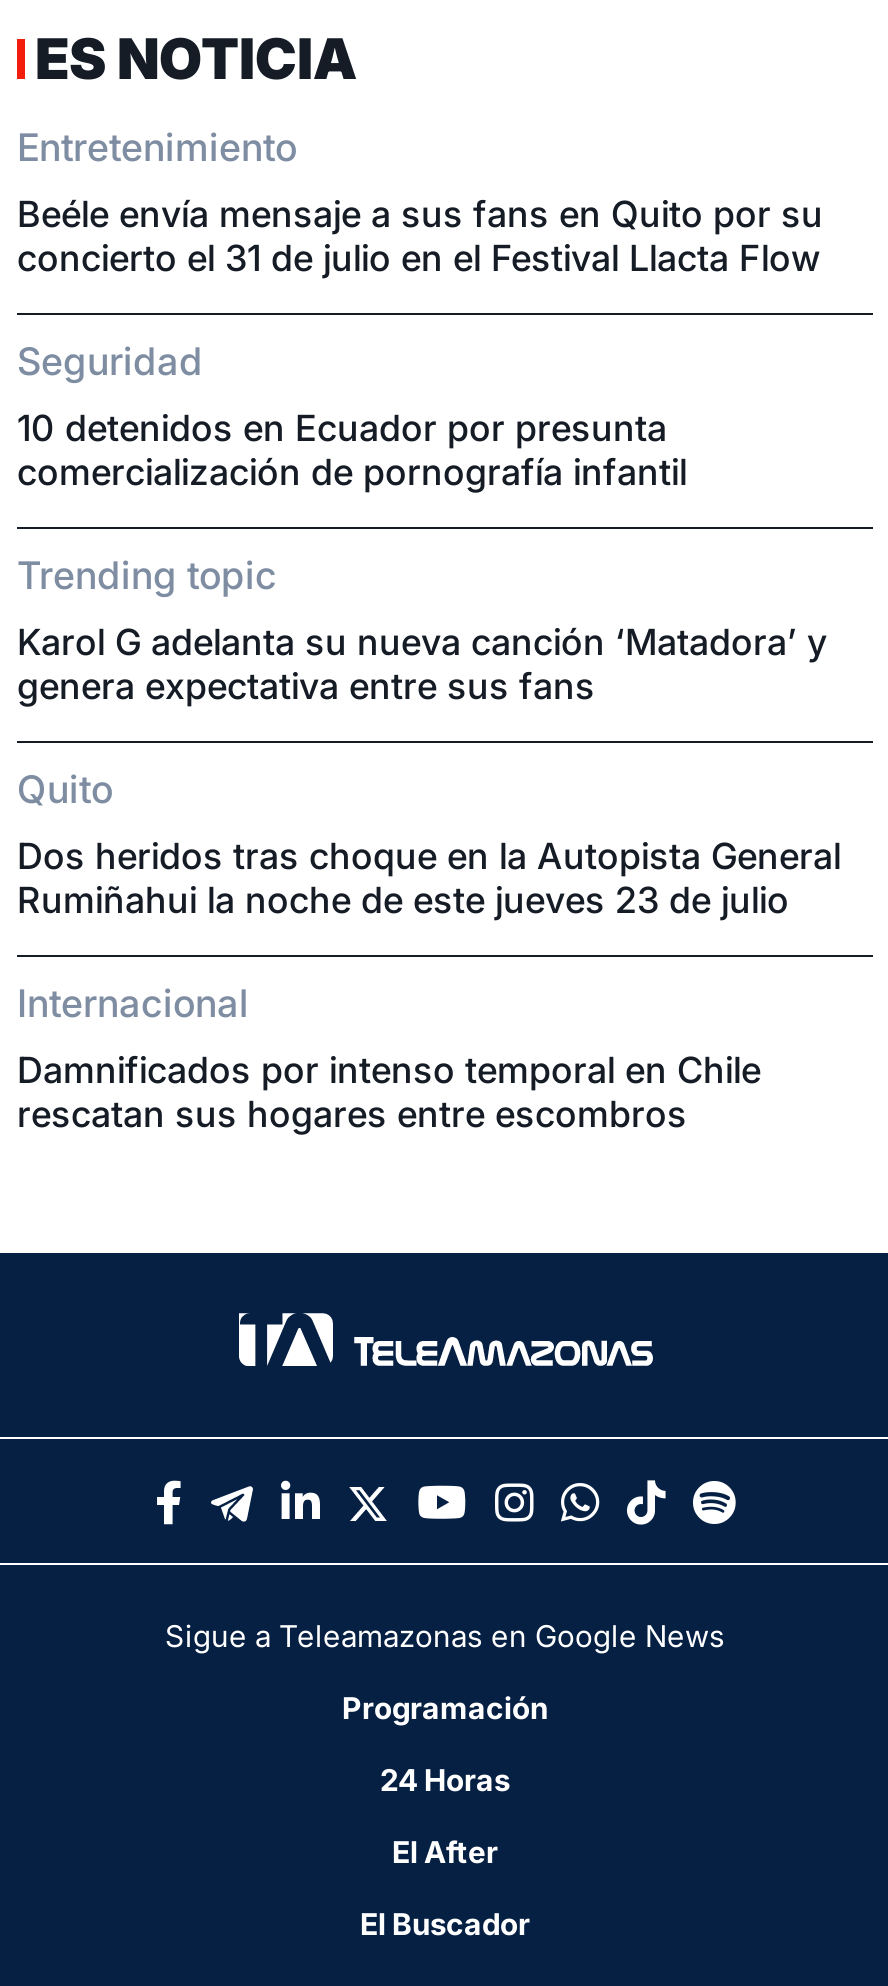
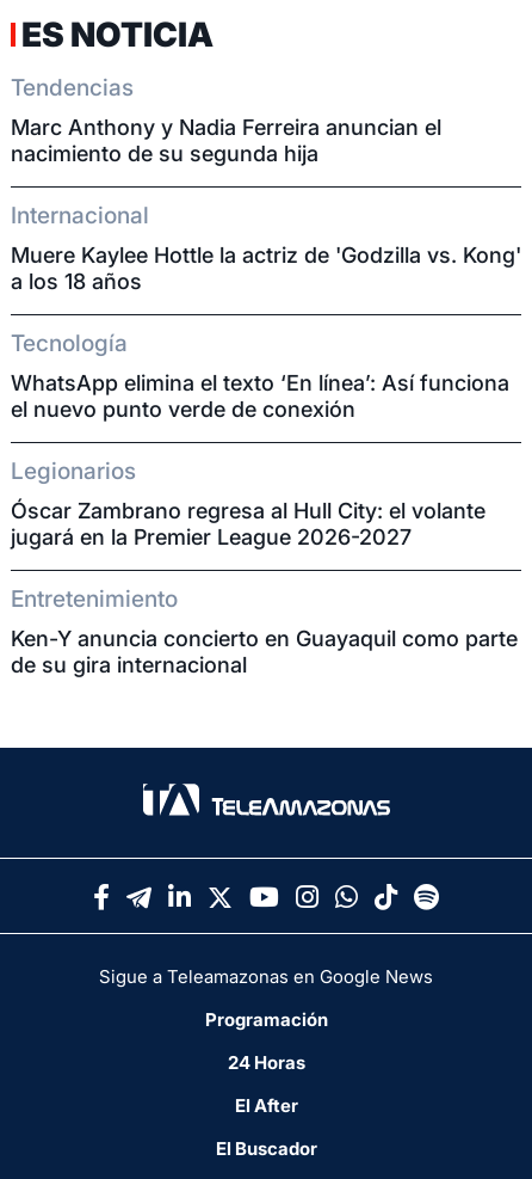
moved down: Entretenimiento

- Beéle envía mensaje a sus fans en Quito por su
- concierto el 31 de julio en el Festival Llacta Flow
- Seguridad
- 10 detenidos en Ecuador por presunta
- comercialización de pornografía infantil
- Trending topic
- Karol G adelanta su nueva canción ‘Matadora’ y
- genera expectativa entre sus fans
- Quito
- Dos heridos tras choque en la Autopista General
- Rumiñahui la noche de este jueves 23 de julio
+ Tendencias
+ Marc Anthony y Nadia Ferreira anuncian el
+ nacimiento de su segunda hija

moved up: Internacional

- Damnificados por intenso temporal en Chile
- rescatan sus hogares entre escombros
+ Muere Kaylee Hottle la actriz de 'Godzilla vs. Kong'
+ a los 18 años
+ Tecnología
+ WhatsApp elimina el texto ‘En línea’: Así funciona
+ el nuevo punto verde de conexión
+ Legionarios
+ Óscar Zambrano regresa al Hull City: el volante
+ jugará en la Premier League 2026-2027
+ Ken-Y anuncia concierto en Guayaquil como parte
+ de su gira internacional
